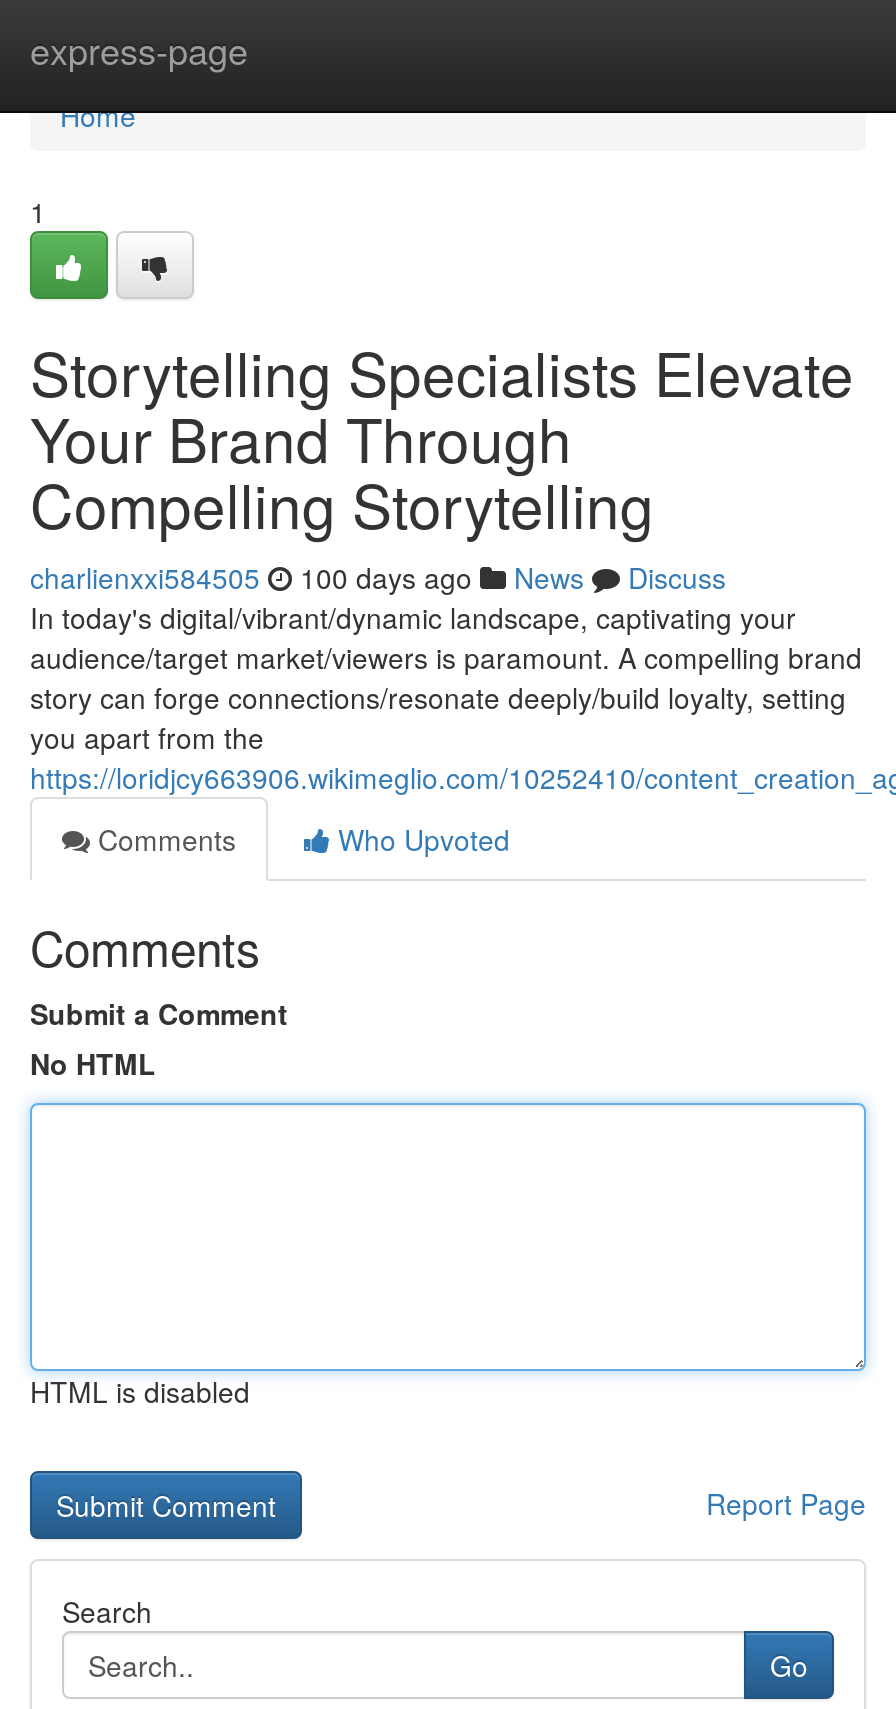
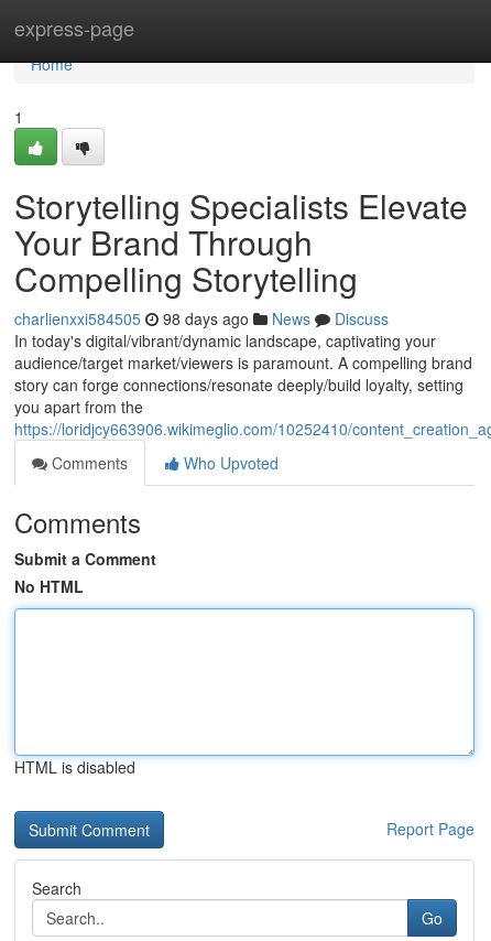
- charlienxxi584505 100 days ago News Discuss
+ charlienxxi584505 98 days ago News Discuss
